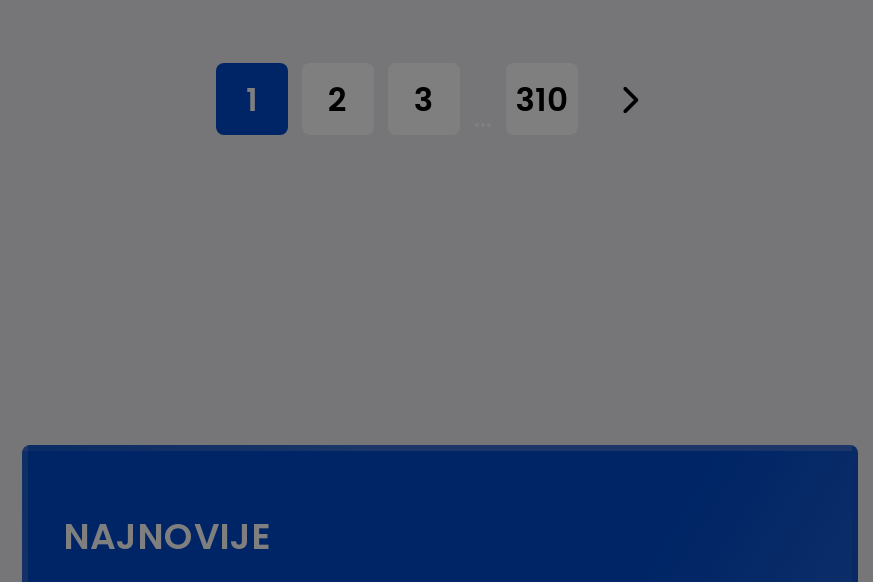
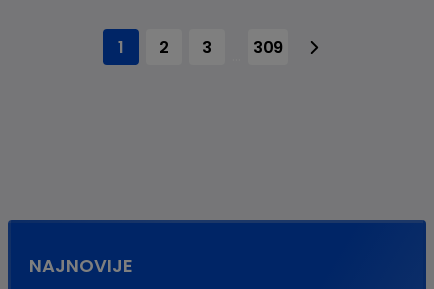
- 1 2 3 ... 310
+ 1 2 3 ... 309
